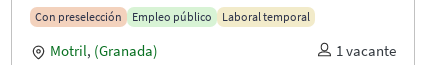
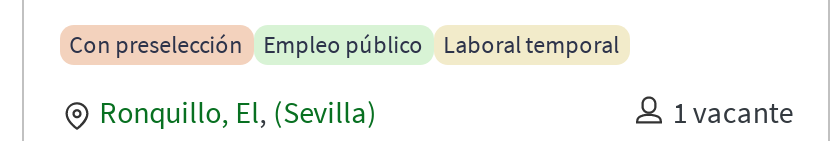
- Motril, (Granada)
+ Ronquillo, El, (Sevilla)
